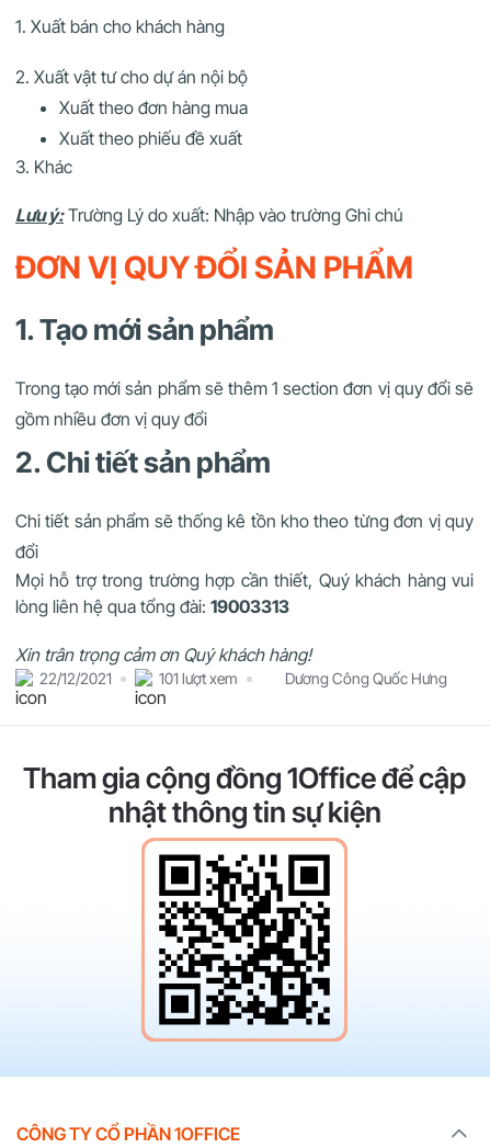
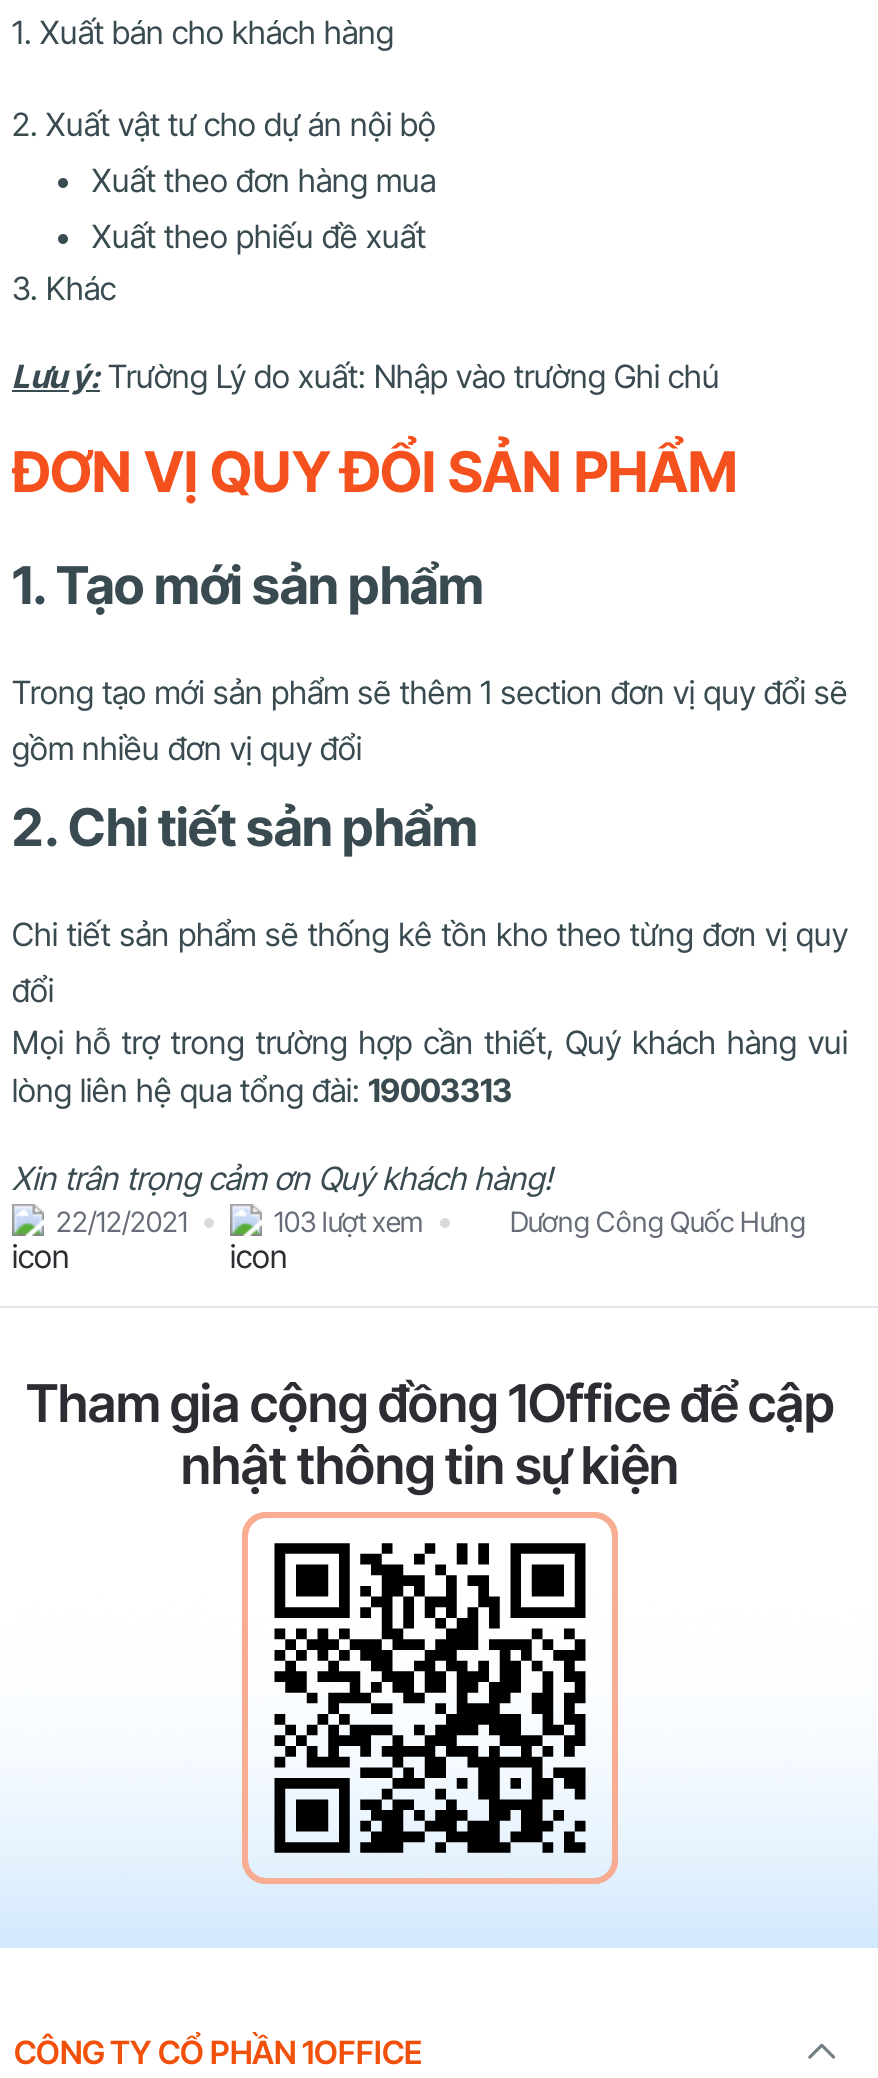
- 101 lượt xem
+ 103 lượt xem
